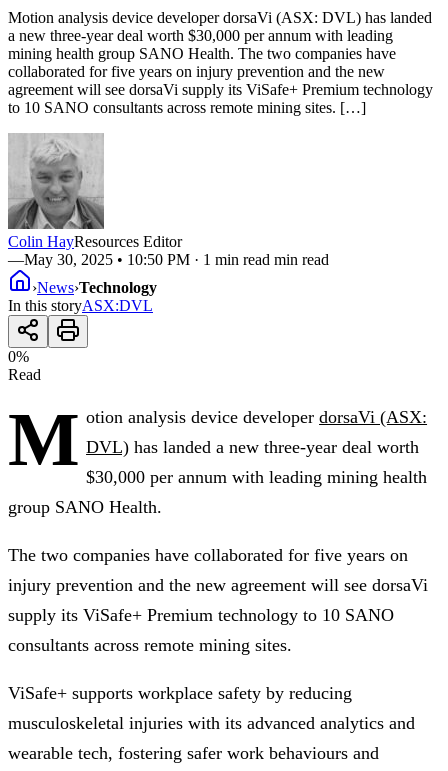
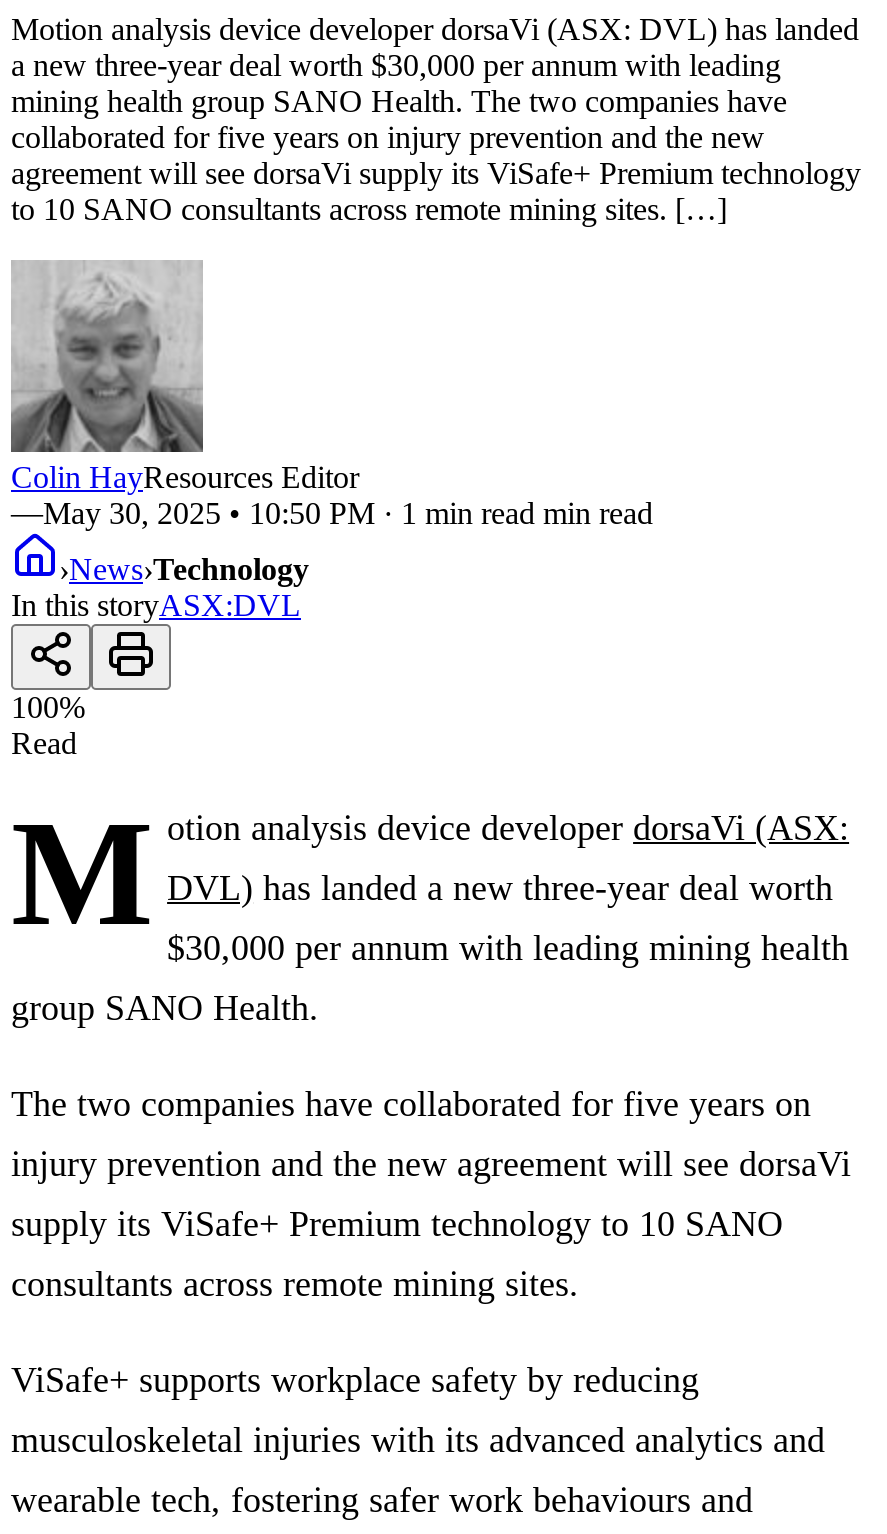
- 0%
+ 100%
